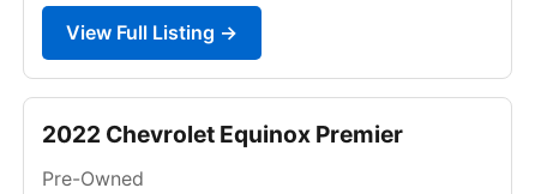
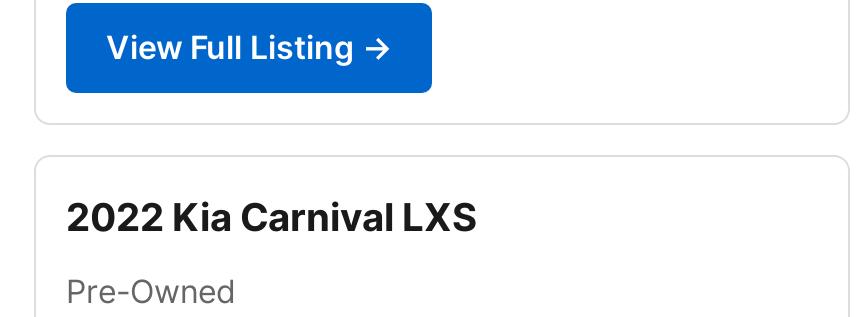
- 2022 Chevrolet Equinox Premier
+ 2022 Kia Carnival LXS
